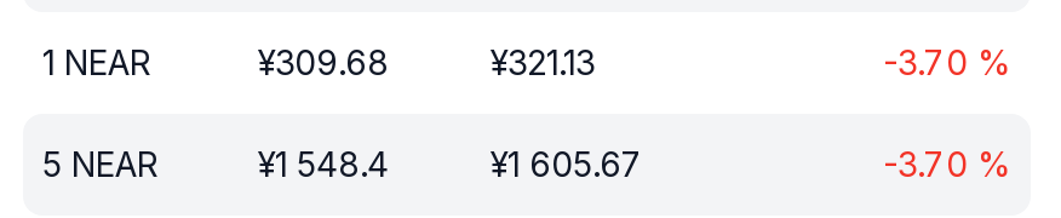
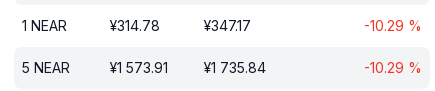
- ¥309.68
+ ¥314.78

- ¥321.13
+ ¥347.17

- -3.70%
+ -10.29%

- ¥1 548.4
+ ¥1 573.91

- ¥1 605.67
+ ¥1 735.84

- -3.70%
+ -10.29%
